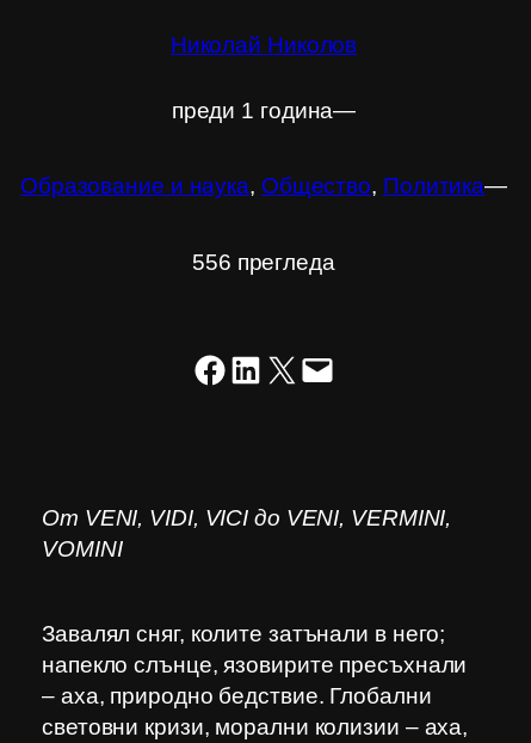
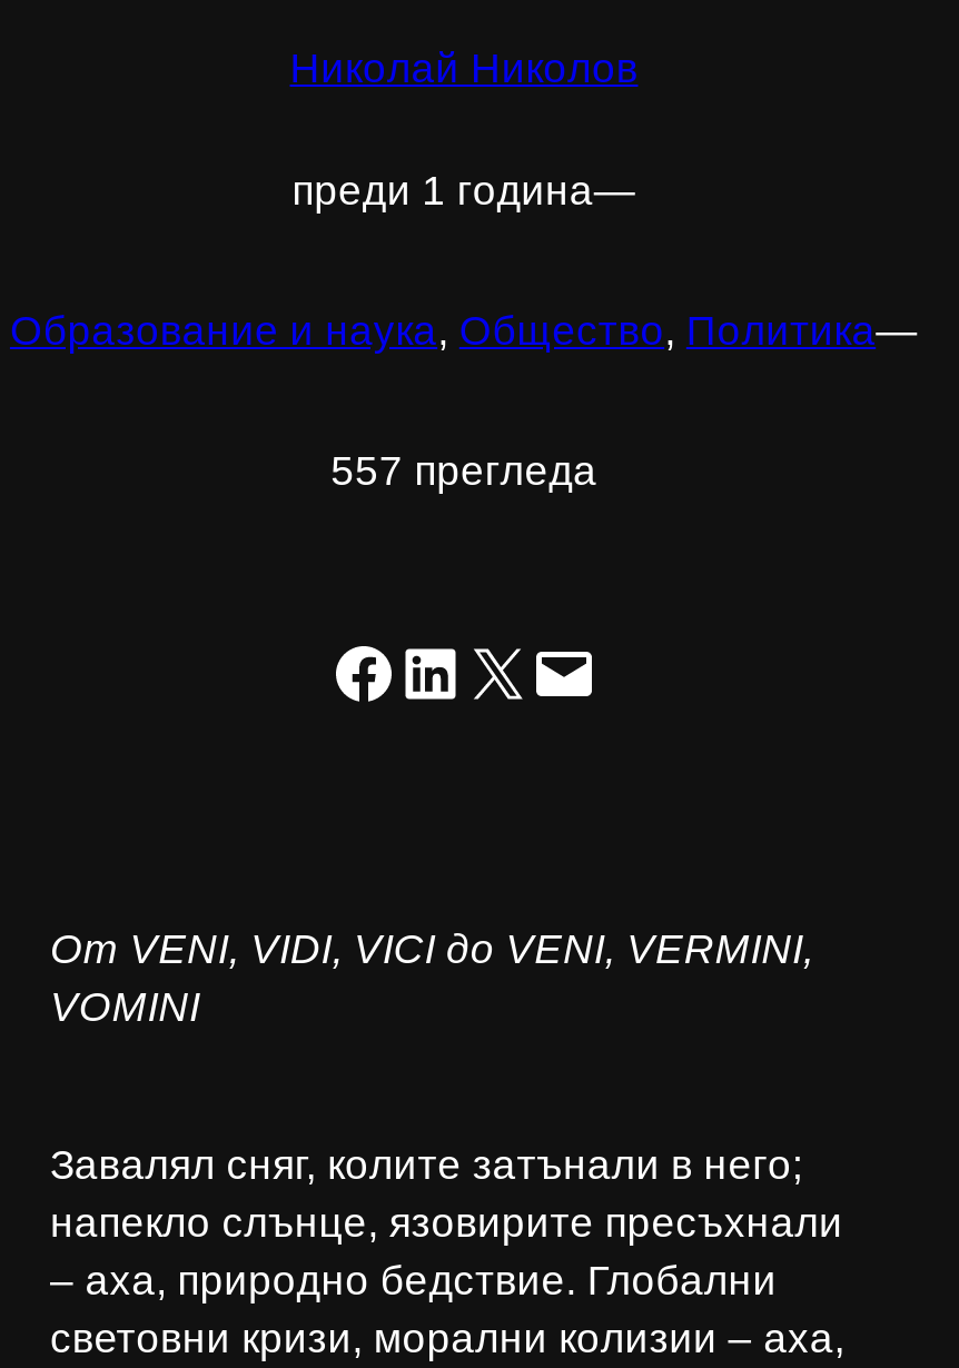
- 556 прегледа
+ 557 прегледа
